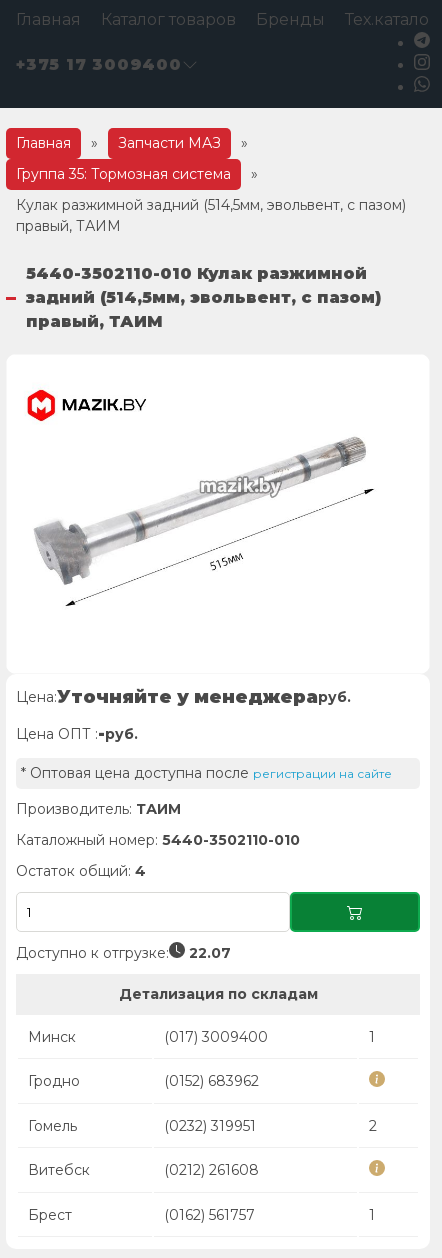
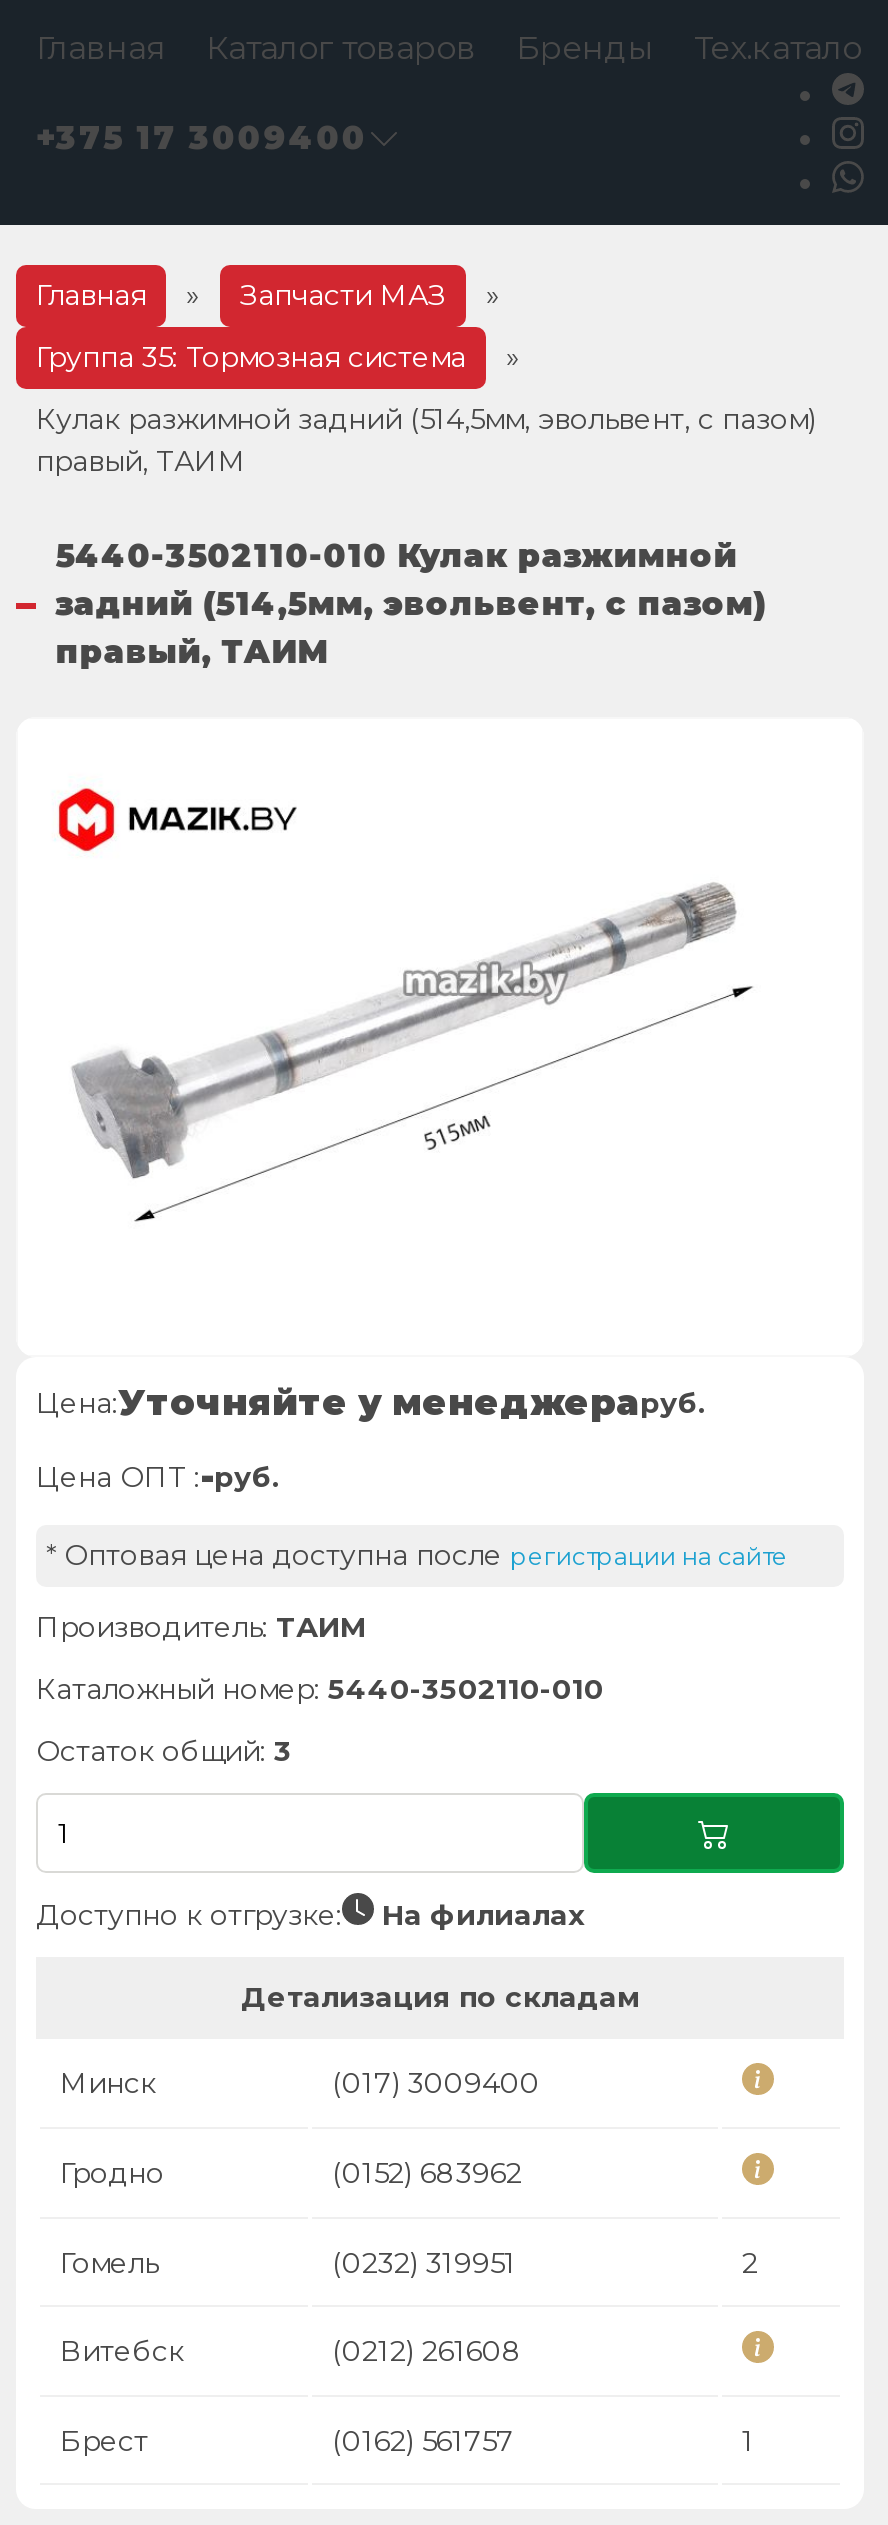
- Остаток общий: 4
+ Остаток общий: 3

- 22.07
+ На филиалах

- 1
